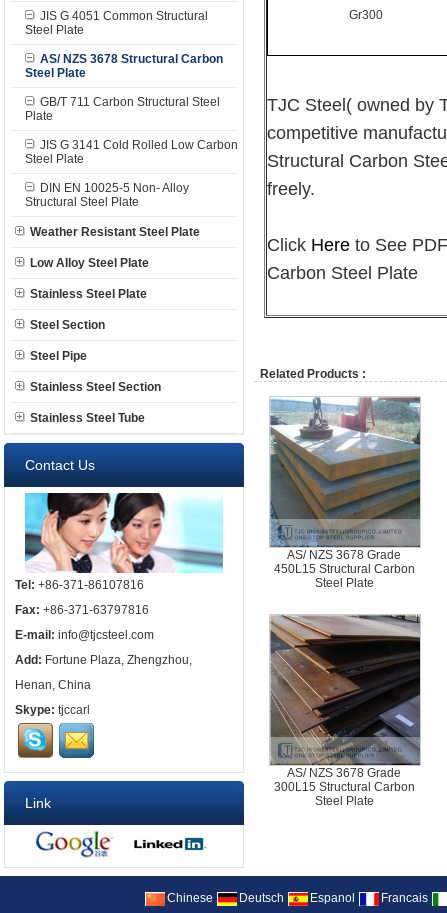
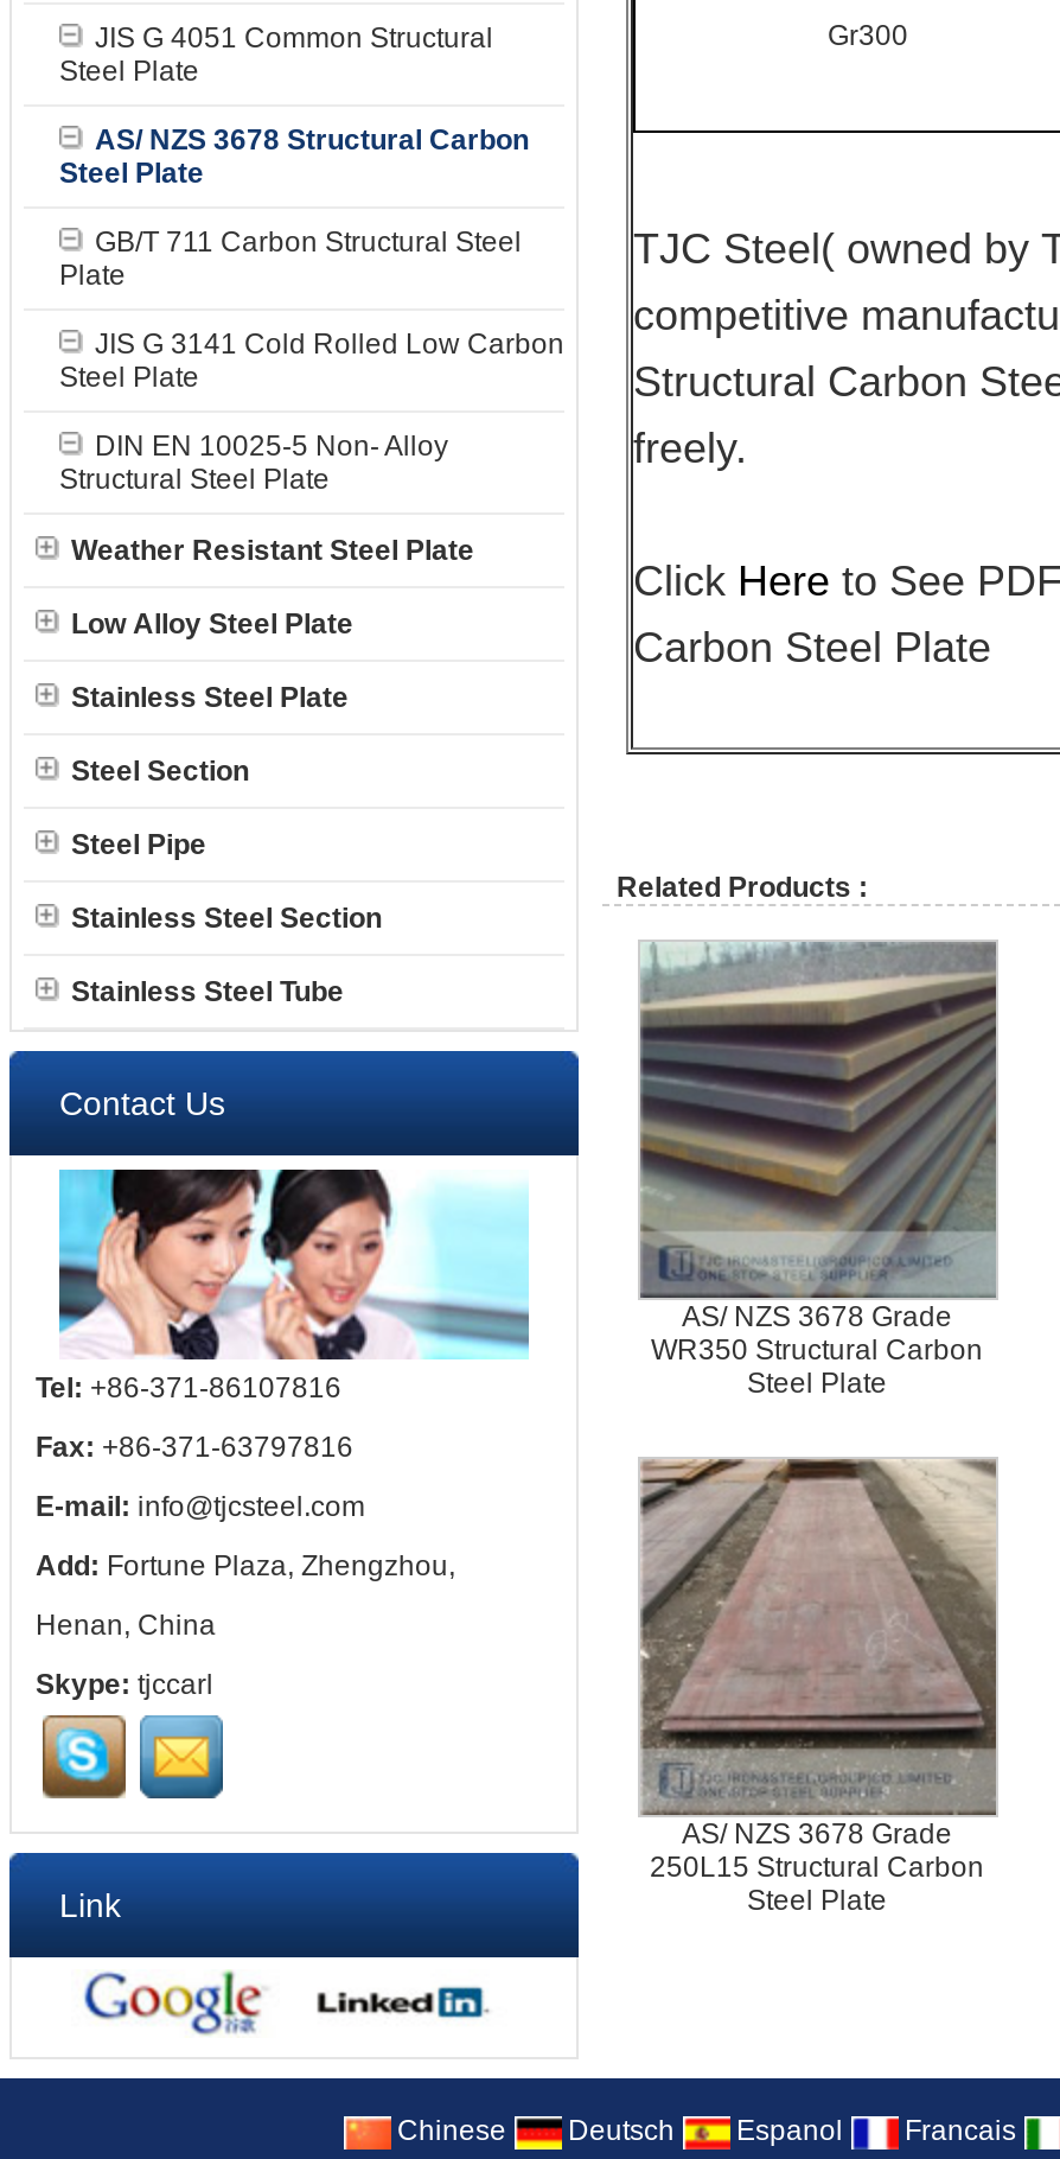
- [image]
- 450L15 Structural Carbon
+ [image]
+ WR350 Structural Carbon

- [image]
- 300L15 Structural Carbon
+ [image]
+ 250L15 Structural Carbon
